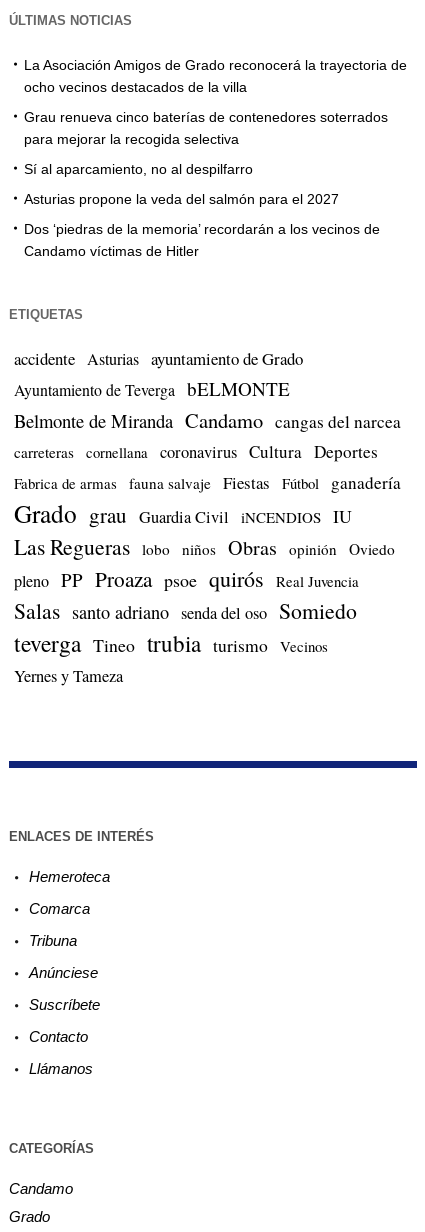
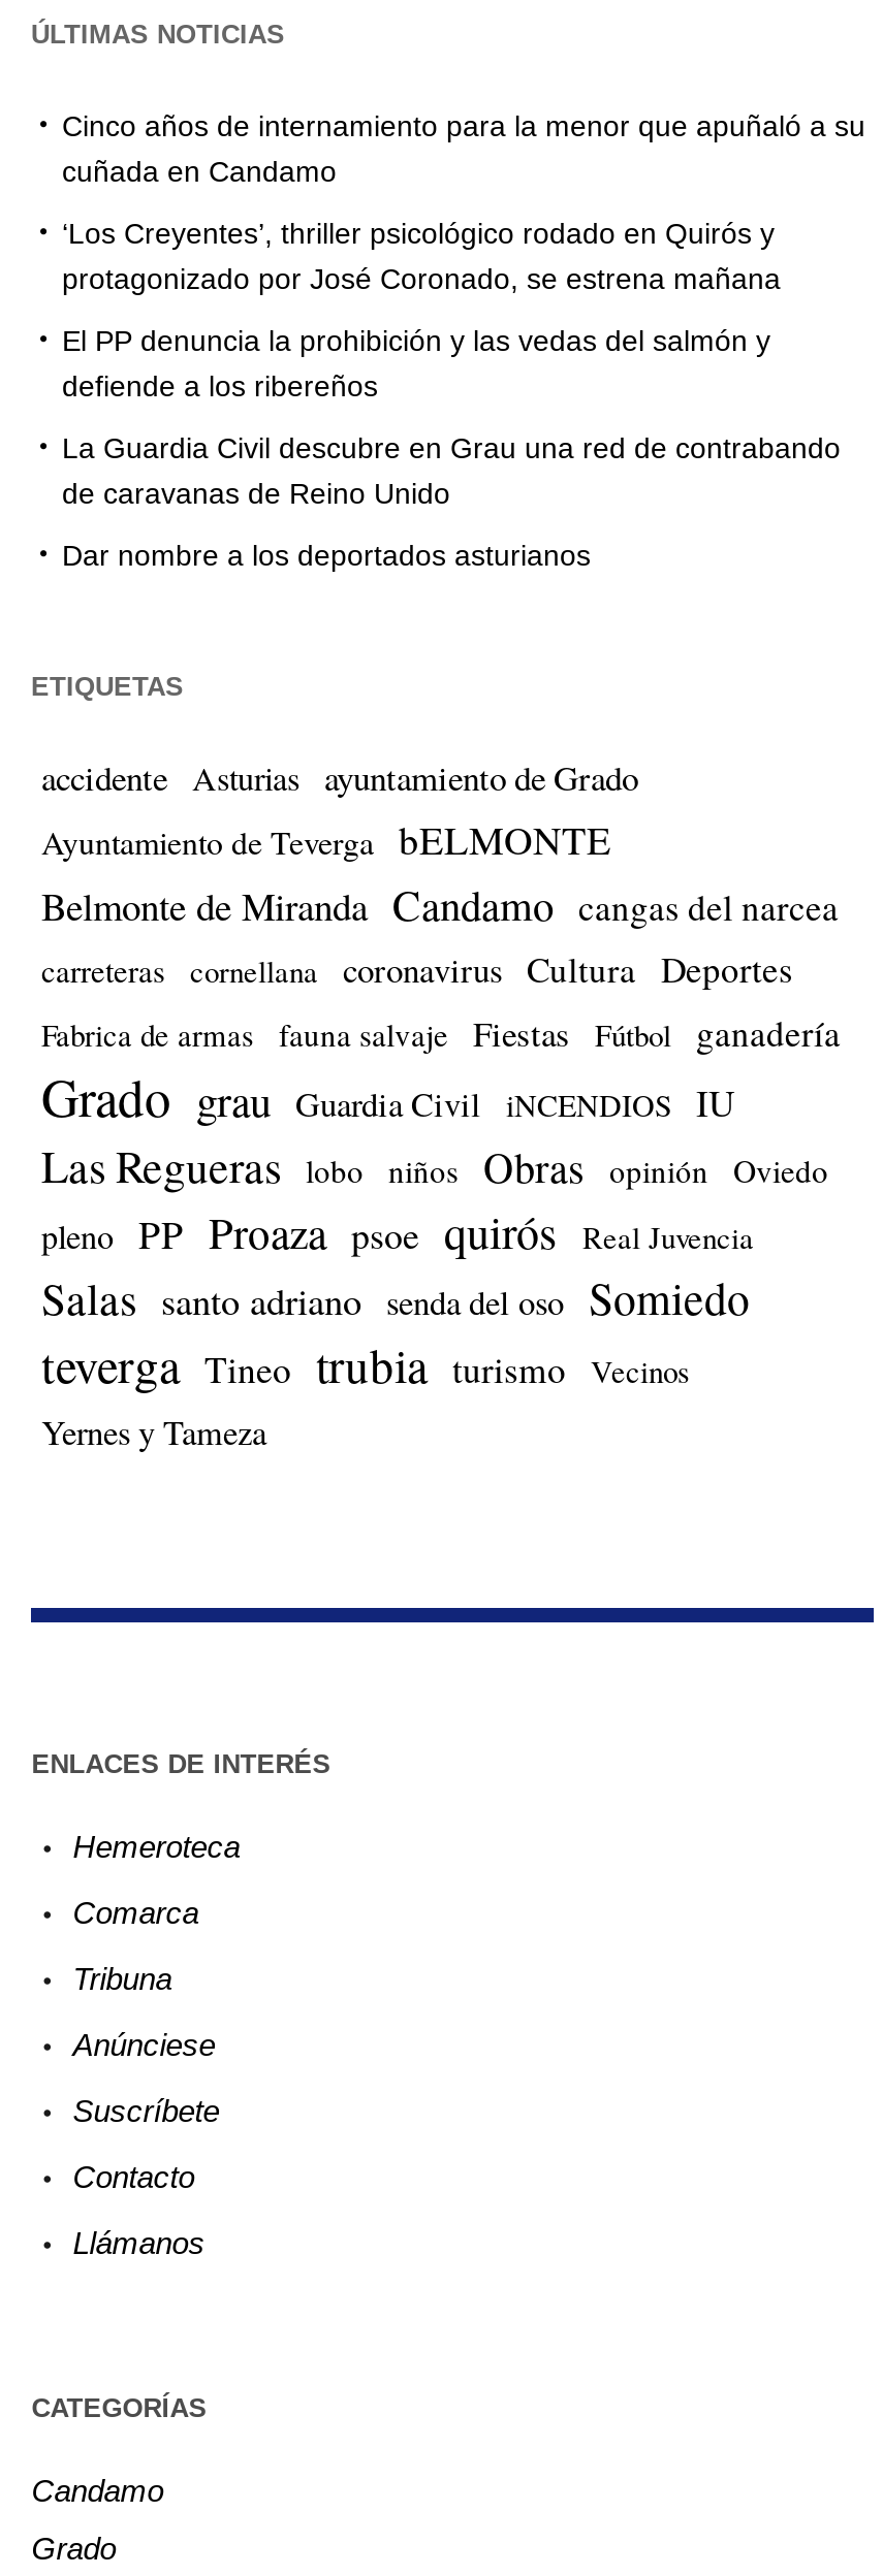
- La Asociación Amigos de Grado reconocerá la trayectoria de
- ocho vecinos destacados de la villa
+ Cinco años de internamiento para la menor que apuñaló a su
+ cuñada en Candamo

- Grau renueva cinco baterías de contenedores soterrados
- para mejorar la recogida selectiva
+ ‘Los Creyentes’, thriller psicológico rodado en Quirós y
+ protagonizado por José Coronado, se estrena mañana

- Sí al aparcamiento, no al despilfarro
+ El PP denuncia la prohibición y las vedas del salmón y
+ defiende a los ribereños

- Asturias propone la veda del salmón para el 2027
+ La Guardia Civil descubre en Grau una red de contrabando
+ de caravanas de Reino Unido

- Dos ‘piedras de la memoria’ recordarán a los vecinos de
- Candamo víctimas de Hitler
+ Dar nombre a los deportados asturianos
